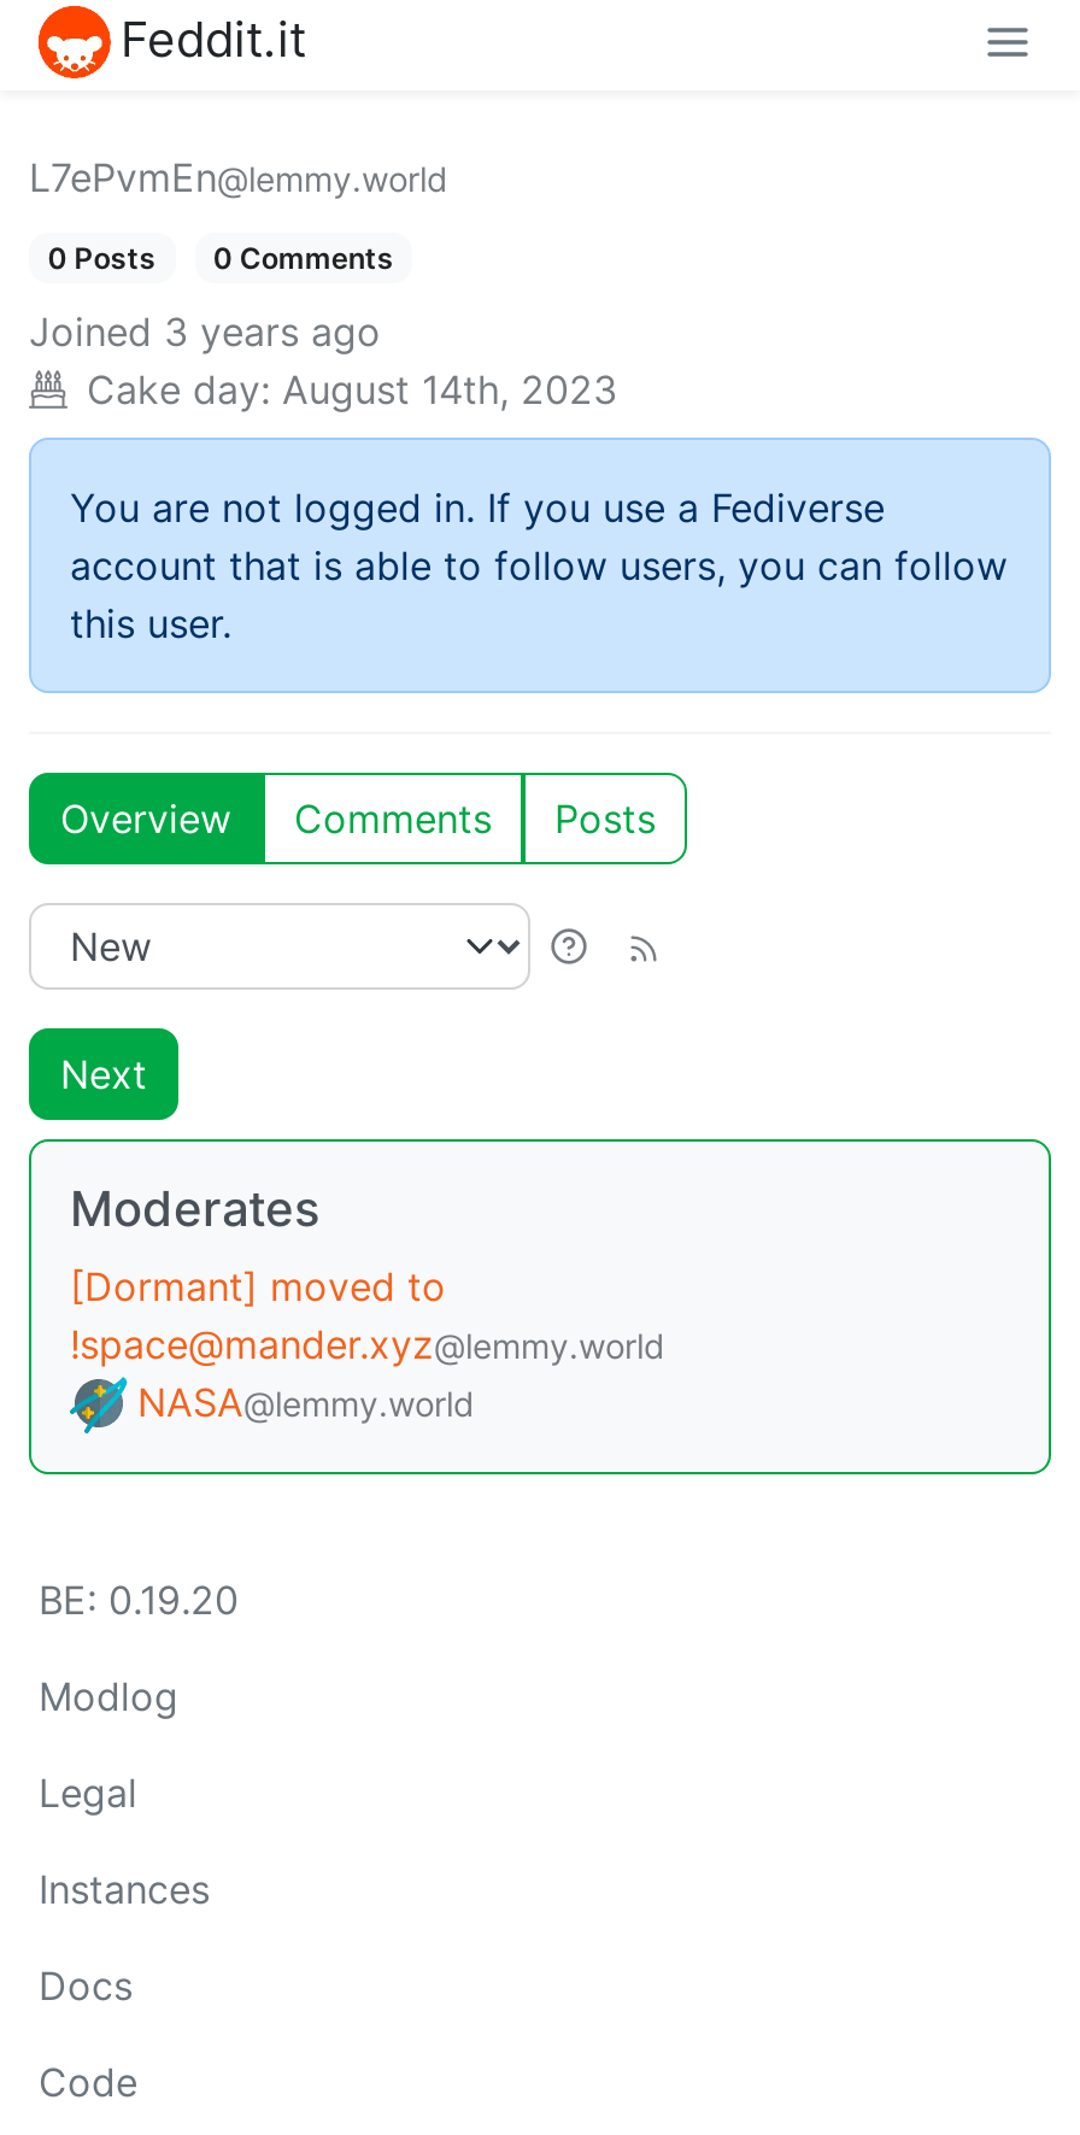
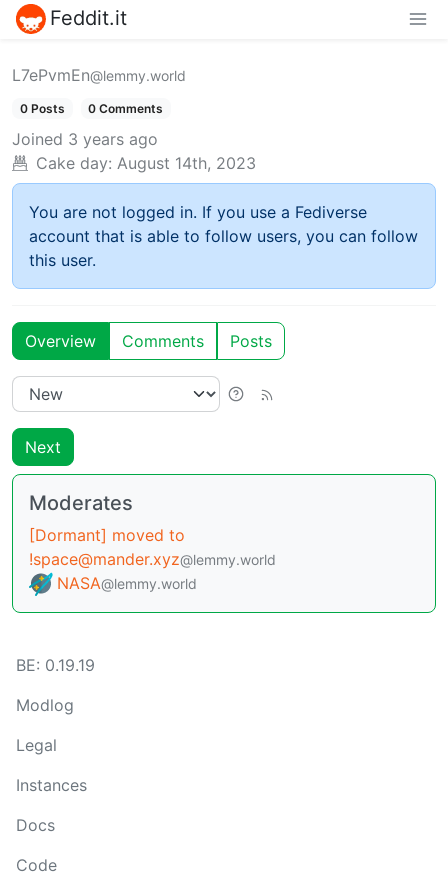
- BE: 0.19.20
+ BE: 0.19.19
